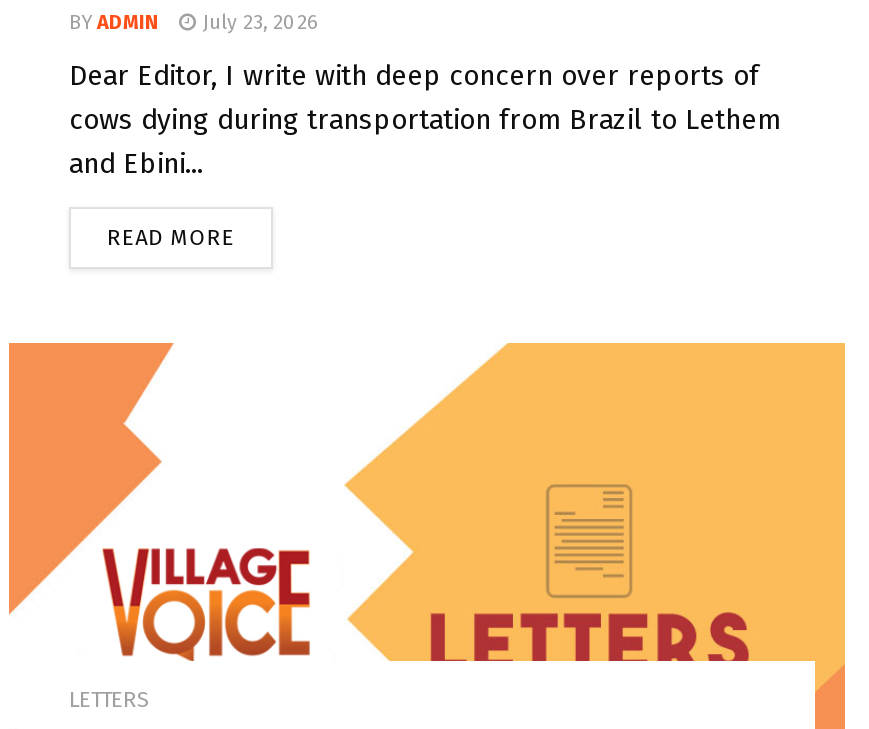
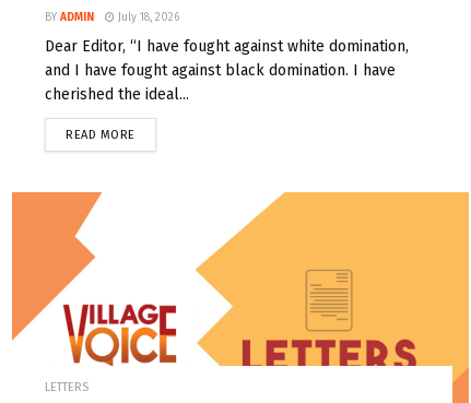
- BY ADMIN July 23, 2026
+ BY ADMIN July 18, 2026

- Dear Editor, I write with deep concern over reports of
- cows dying during transportation from Brazil to Lethem
- and Ebini...
+ Dear Editor, “I have fought against white domination,
+ and I have fought against black domination. I have
+ cherished the ideal...
